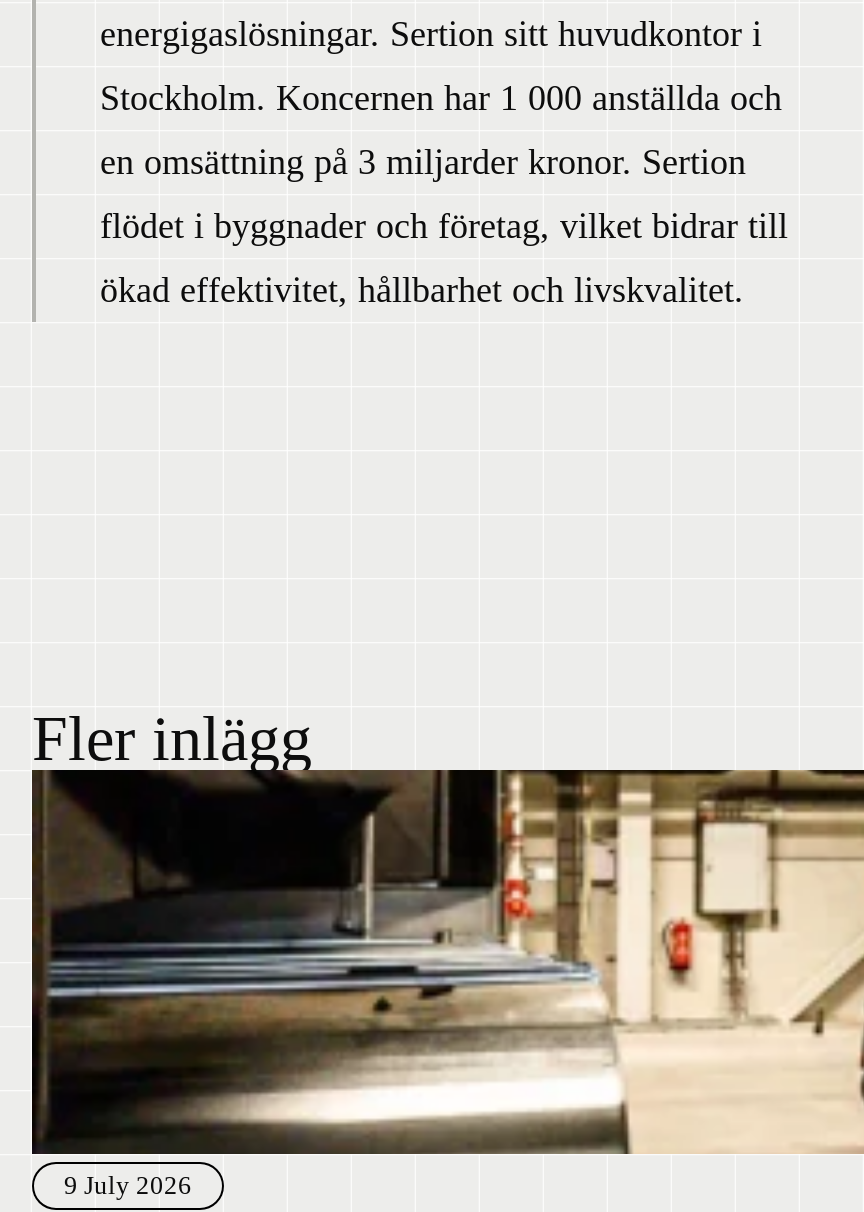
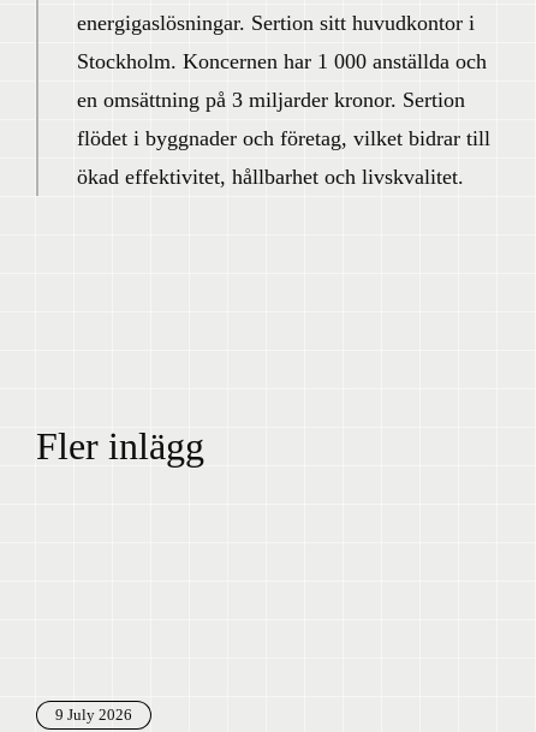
- [image]
